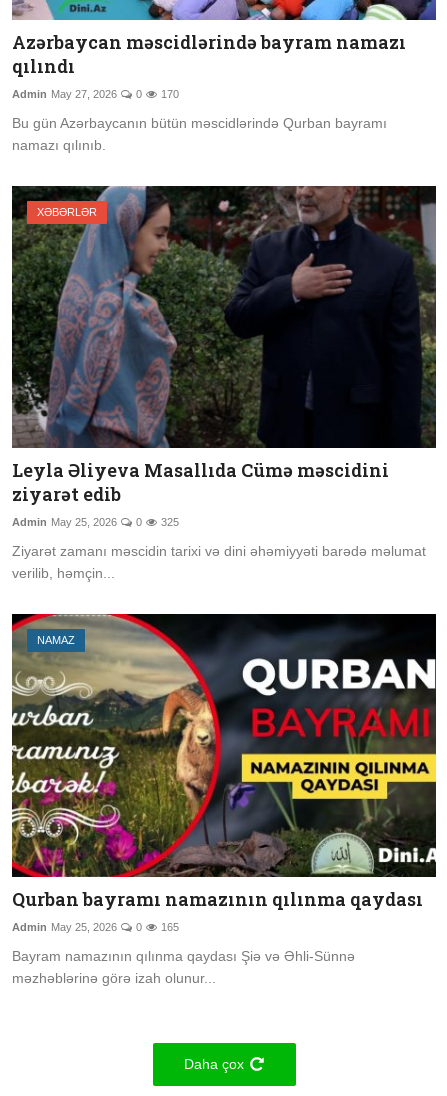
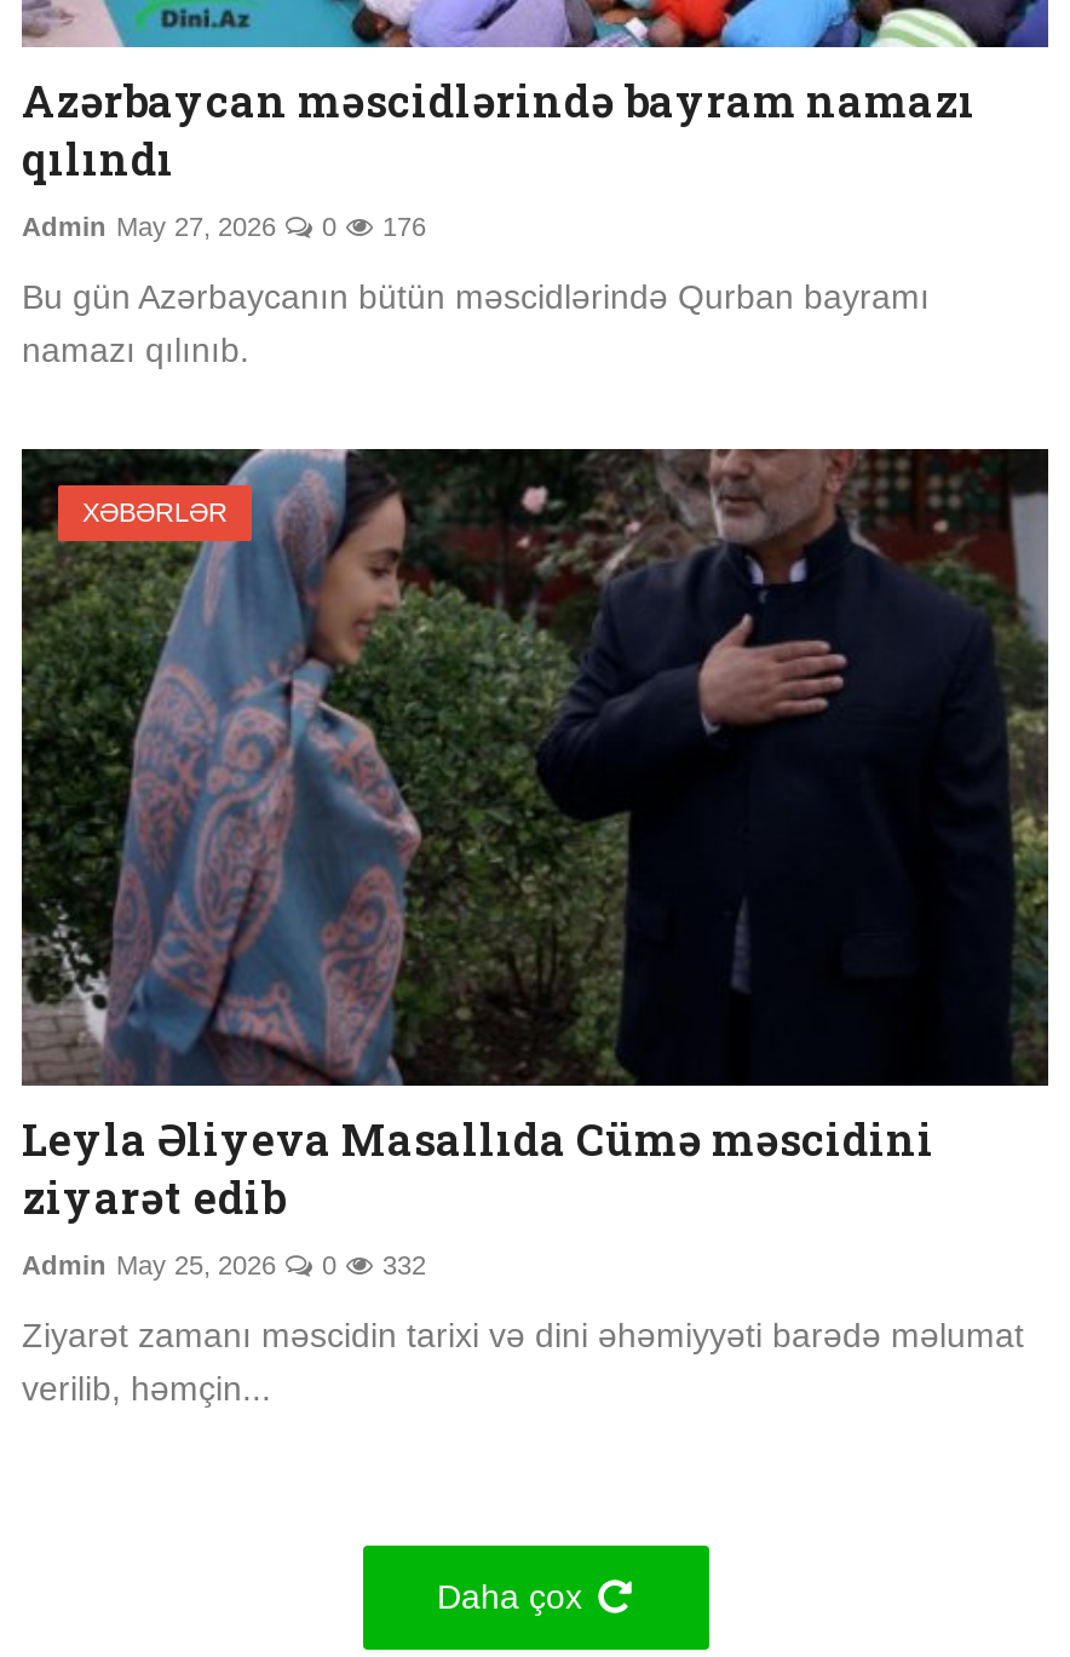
- Admin May 27, 2026 0 170
+ Admin May 27, 2026 0 176

- Admin May 25, 2026 0 325
+ Admin May 25, 2026 0 332

- [image]
- NAMAZ

- Qurban bayramı namazının qılınma qaydası
- Admin May 25, 2026
- 0
- 165
- Bayram namazının qılınma qaydası Şiə və Əhli-Sünnə
- məzhəblərinə görə izah olunur...
